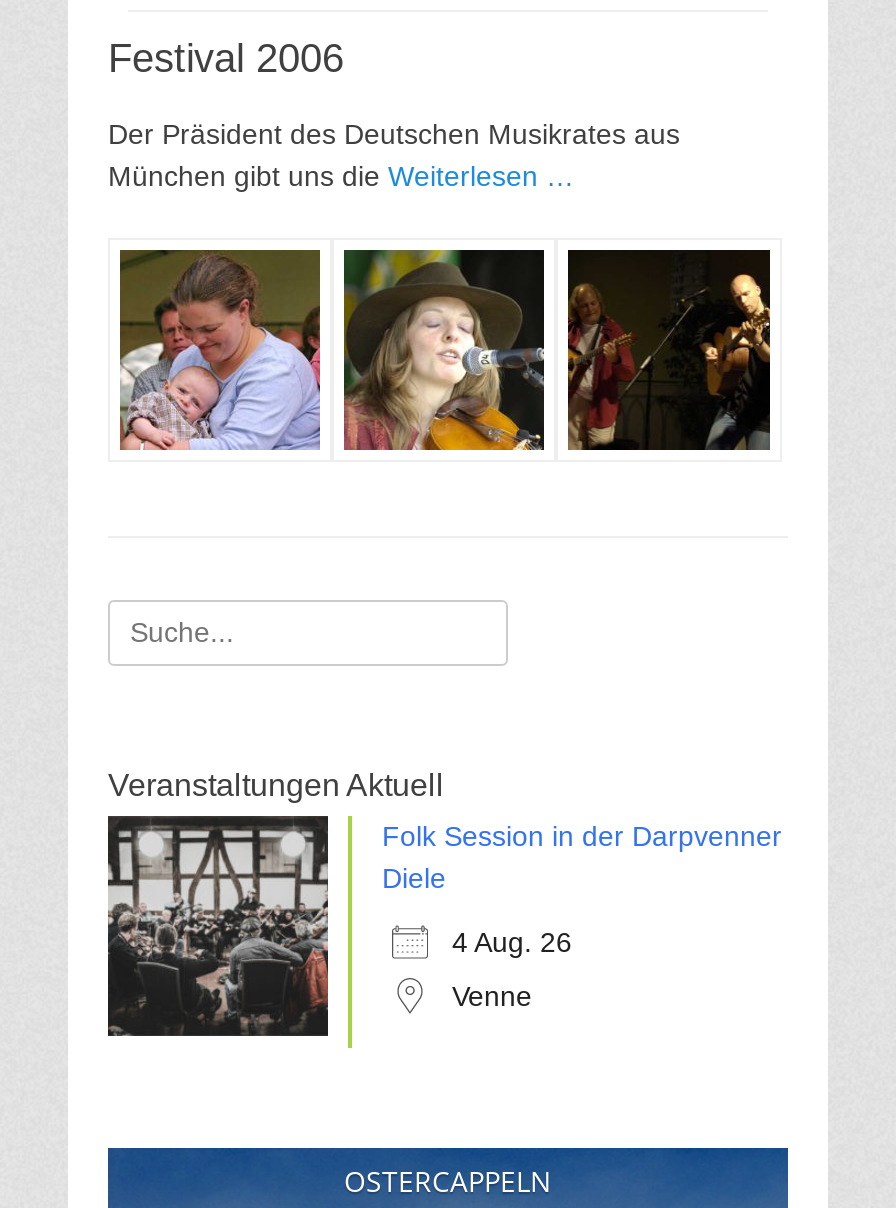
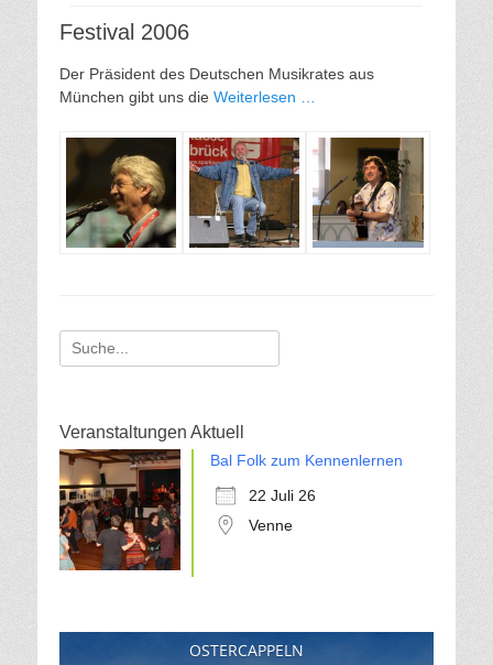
- [image]
+ [image]

- [image]
+ [image]

- [image]
+ [image]

- [image]
- Folk Session in der Darpvenner
- Diele
+ [image]
+ Bal Folk zum Kennenlernen

- 4 Aug. 26
+ 22 Juli 26

moved up: Venne
